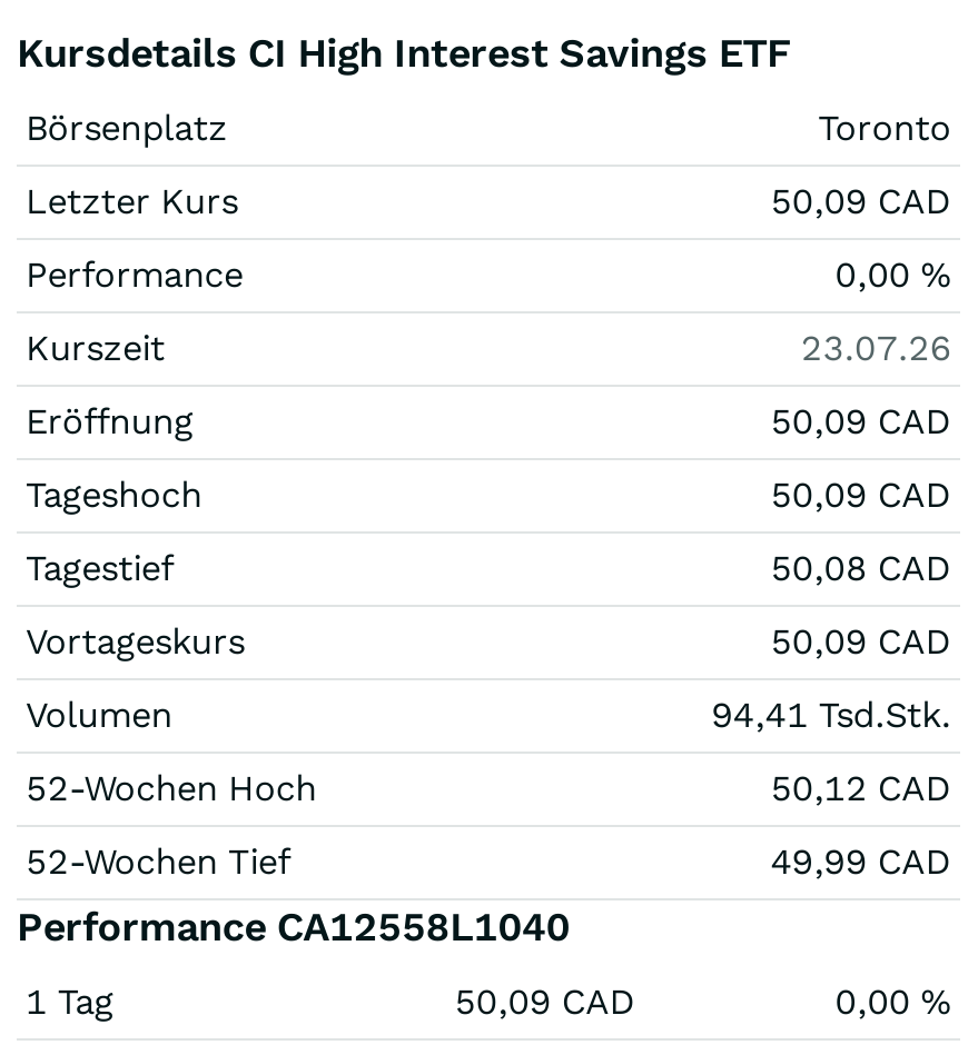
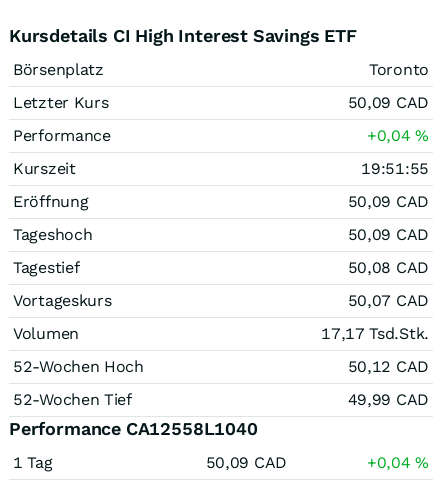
- 0,00%
+ +0,04%

- 23.07.26
+ 19:51:55

- 50,09 CAD
+ 50,07 CAD

- 94,41 Tsd.Stk.
+ 17,17 Tsd.Stk.

- 0,00%
+ +0,04%
